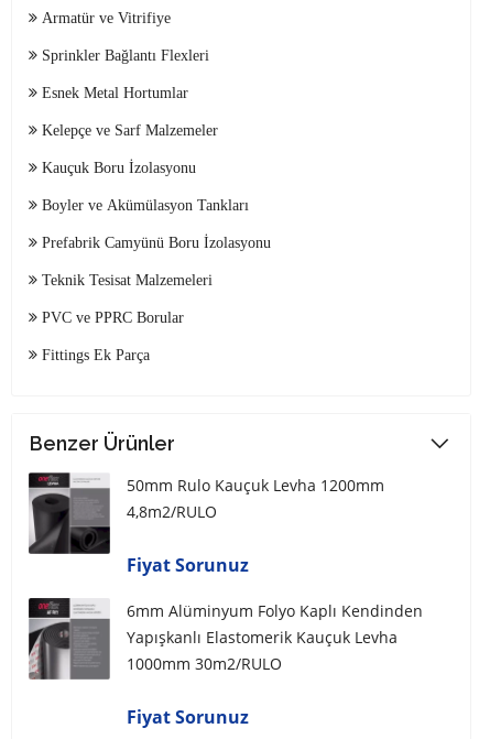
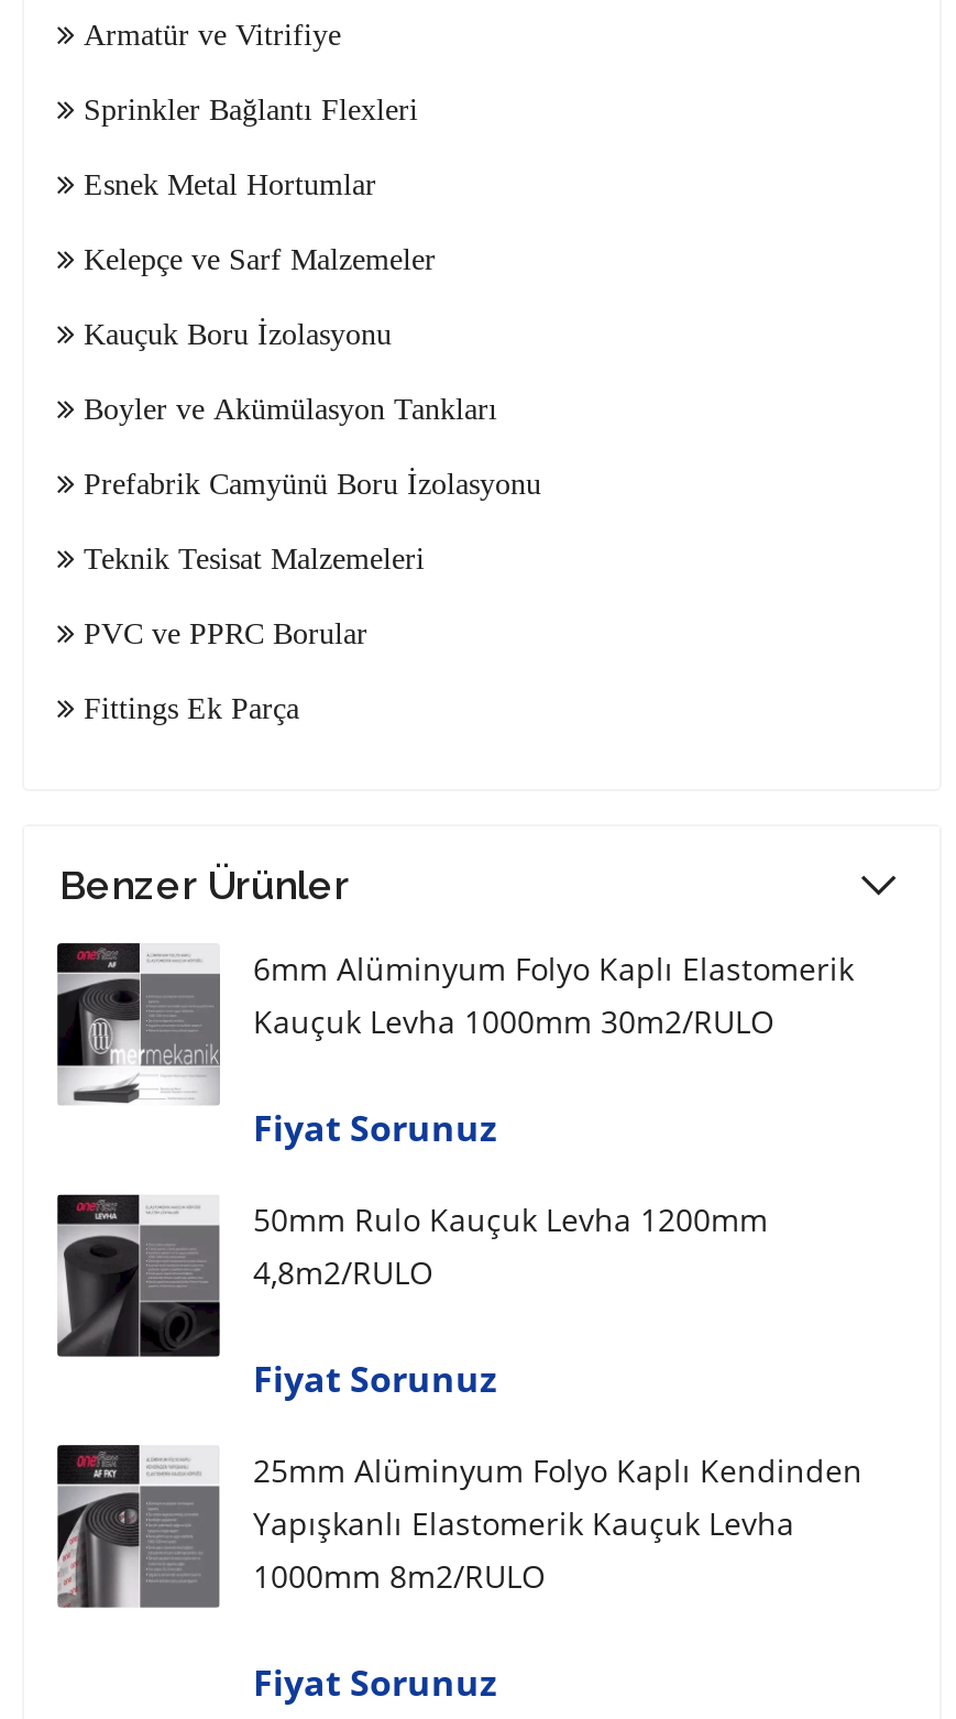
+ [image]
+ 6mm Alüminyum Folyo Kaplı Elastomerik
+ Kauçuk Levha 1000mm 30m2/RULO
+ Fiyat Sorunuz

- 6mm Alüminyum Folyo Kaplı Kendinden
+ 25mm Alüminyum Folyo Kaplı Kendinden

- 1000mm 30m2/RULO
+ 1000mm 8m2/RULO
